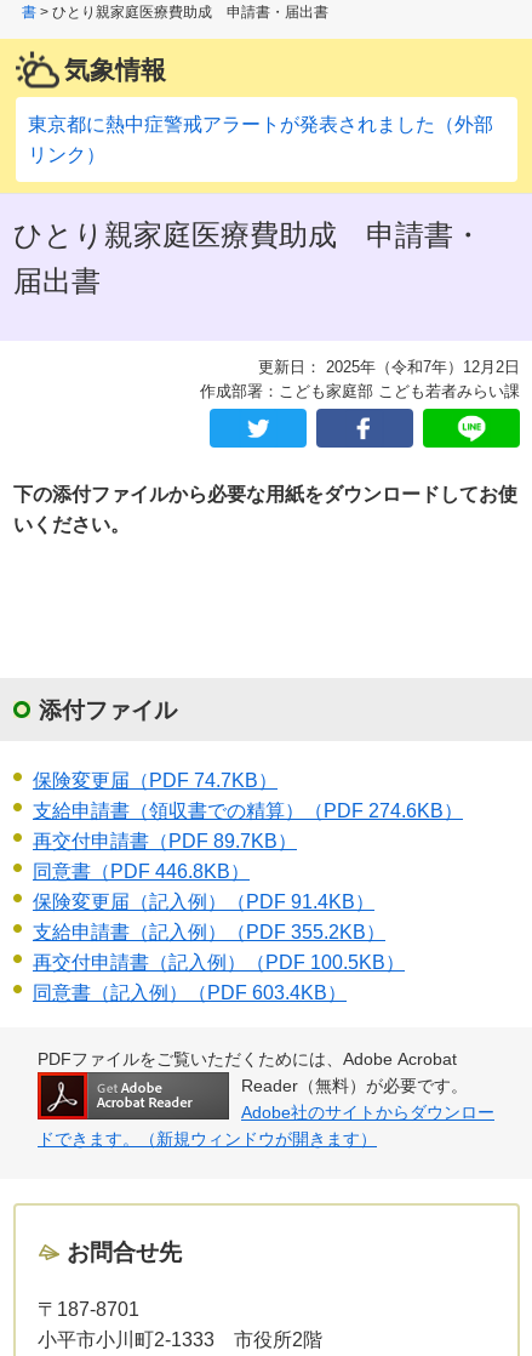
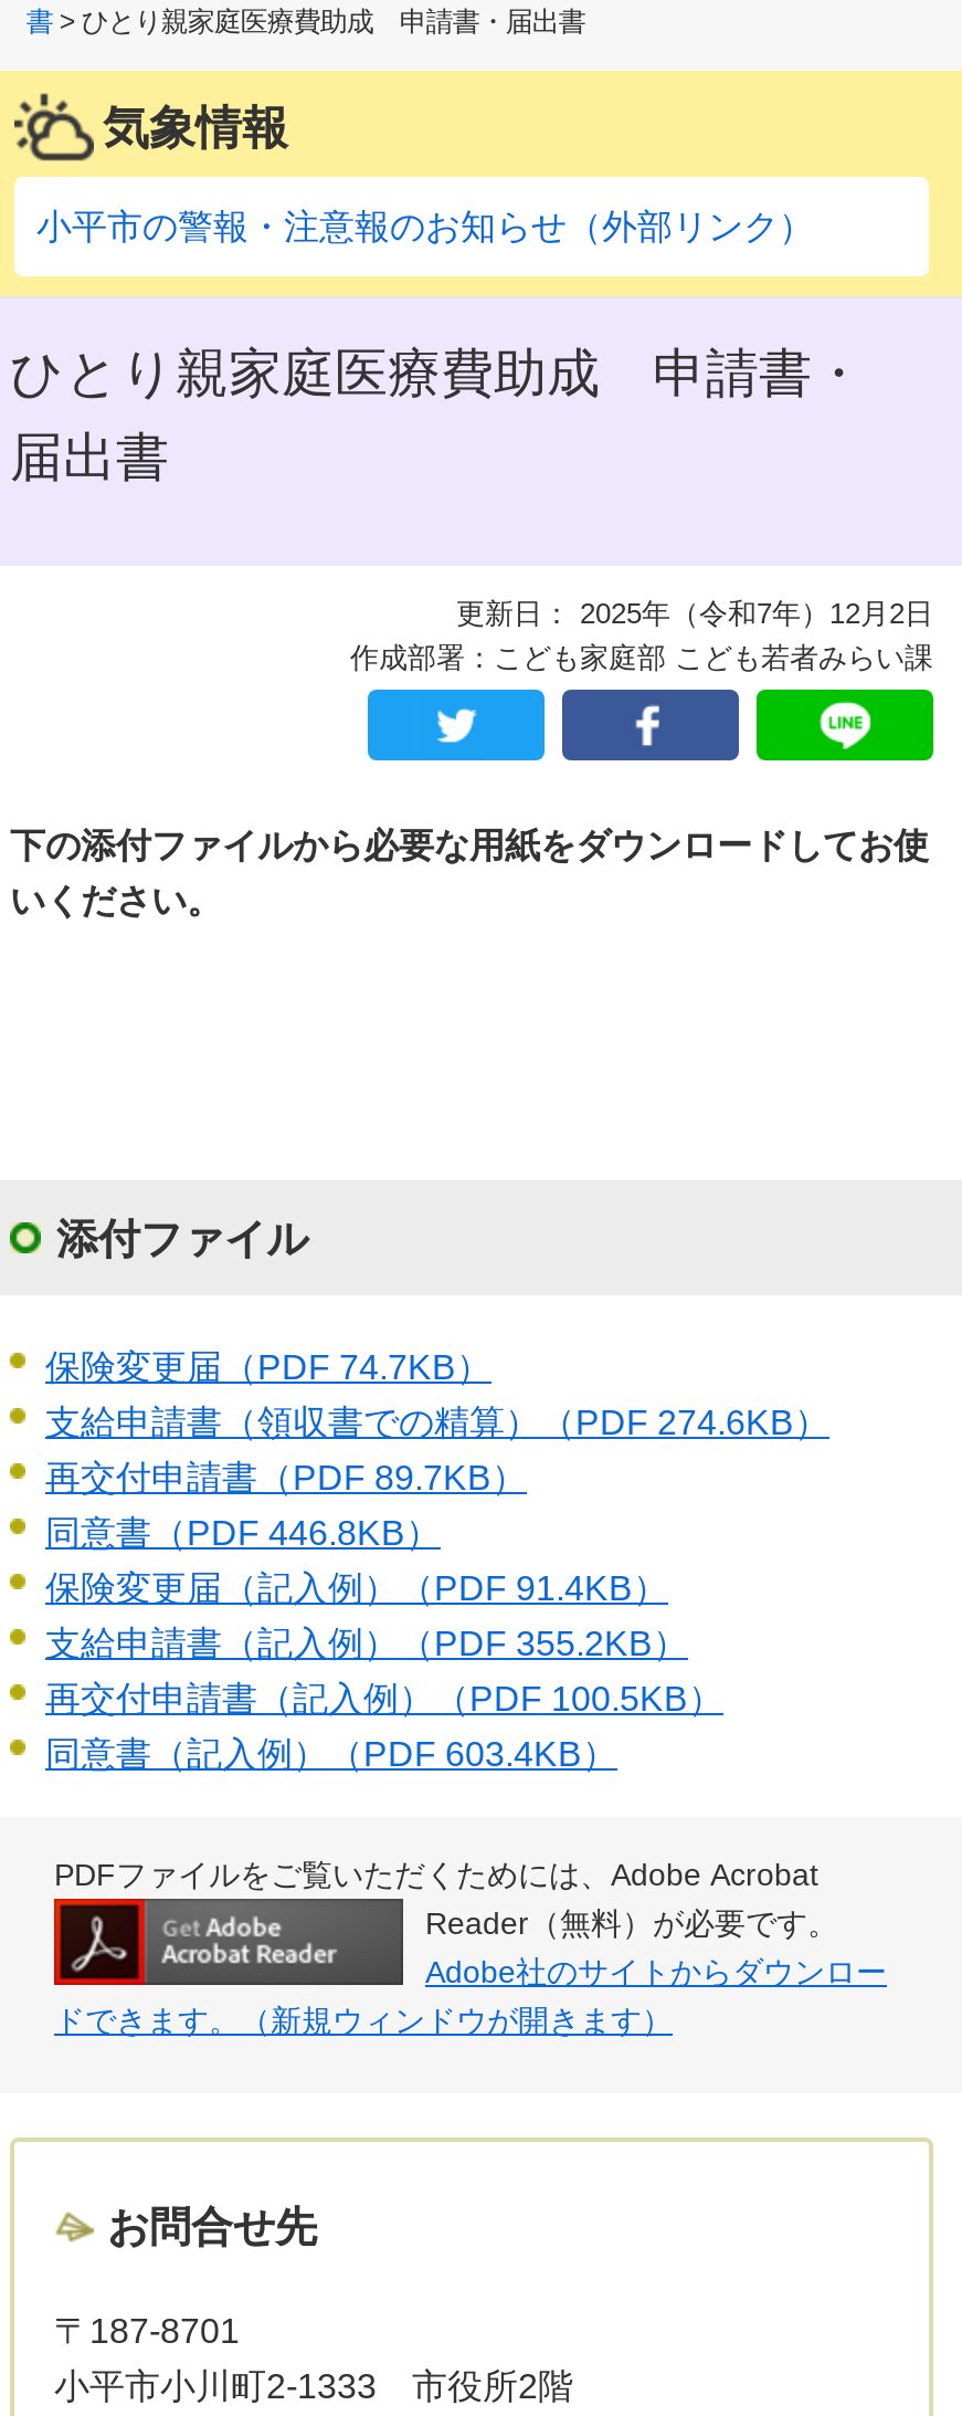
- 東京都に熱中症警戒アラートが発表されました（外部
- リンク）
+ 小平市の警報・注意報のお知らせ（外部リンク）
